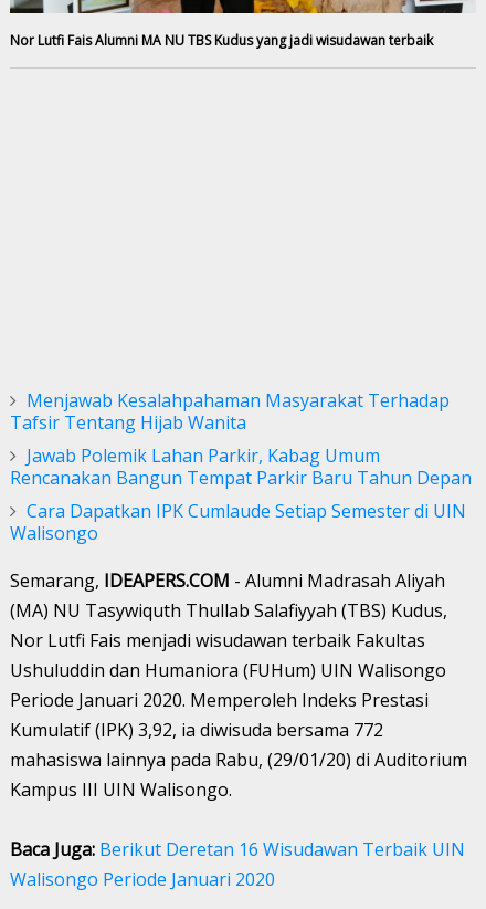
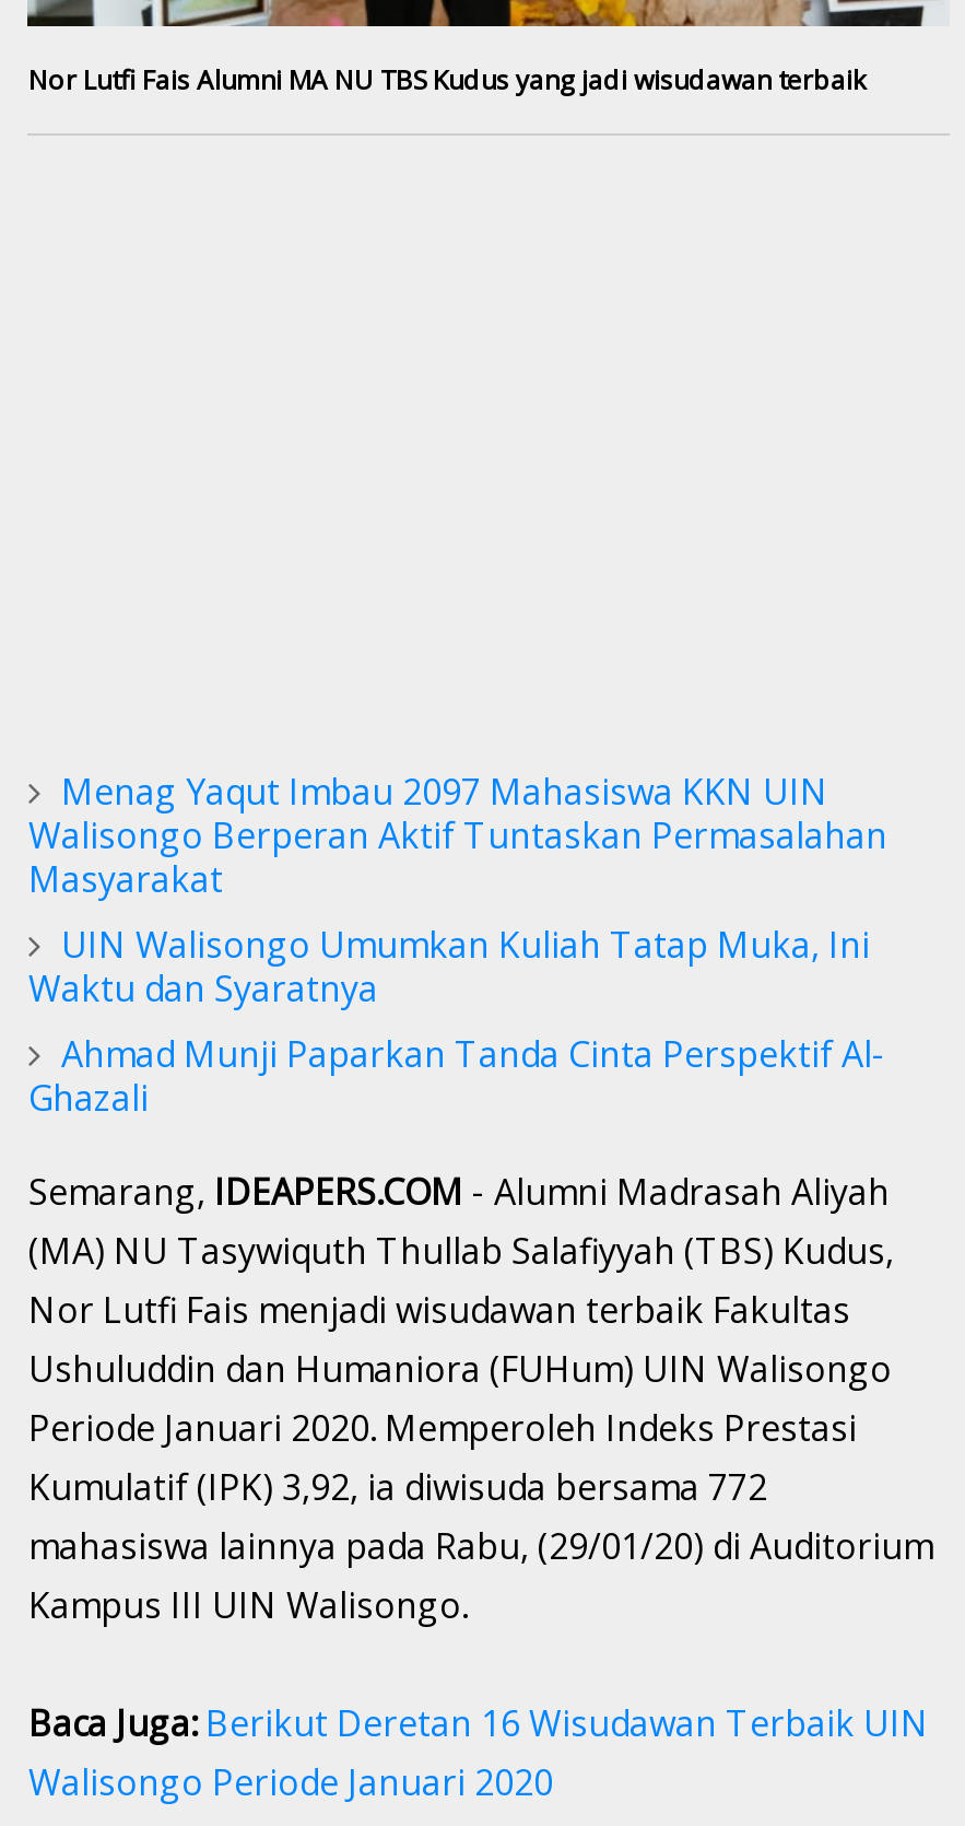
- Menjawab Kesalahpahaman Masyarakat Terhadap
- Tafsir Tentang Hijab Wanita
- Jawab Polemik Lahan Parkir, Kabag Umum
- Rencanakan Bangun Tempat Parkir Baru Tahun Depan
- Cara Dapatkan IPK Cumlaude Setiap Semester di UIN
- Walisongo
+ Menag Yaqut Imbau 2097 Mahasiswa KKN UIN
+ Walisongo Berperan Aktif Tuntaskan Permasalahan
+ Masyarakat
+ UIN Walisongo Umumkan Kuliah Tatap Muka, Ini
+ Waktu dan Syaratnya
+ Ahmad Munji Paparkan Tanda Cinta Perspektif Al-
+ Ghazali
